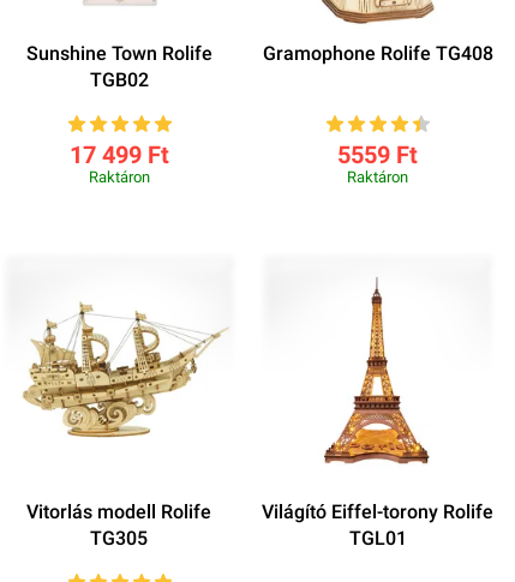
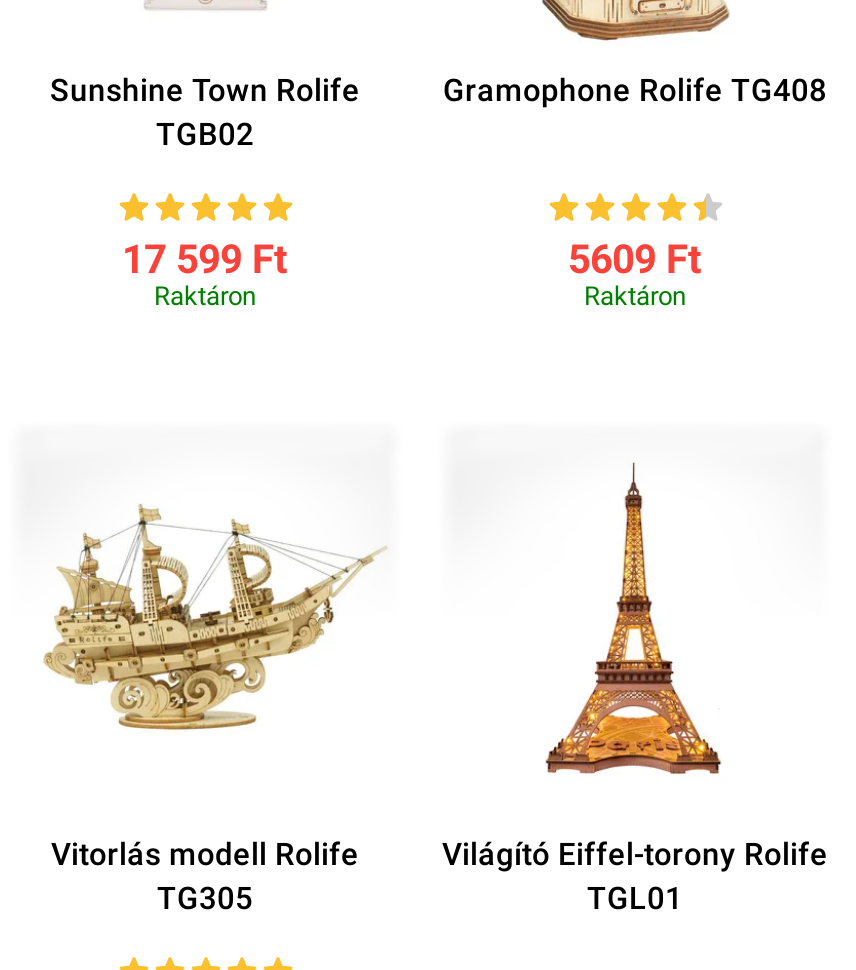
- 17 499 Ft
+ 17 599 Ft

- 5559 Ft
+ 5609 Ft
